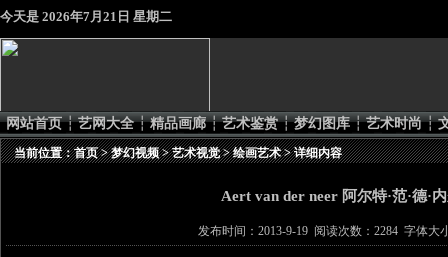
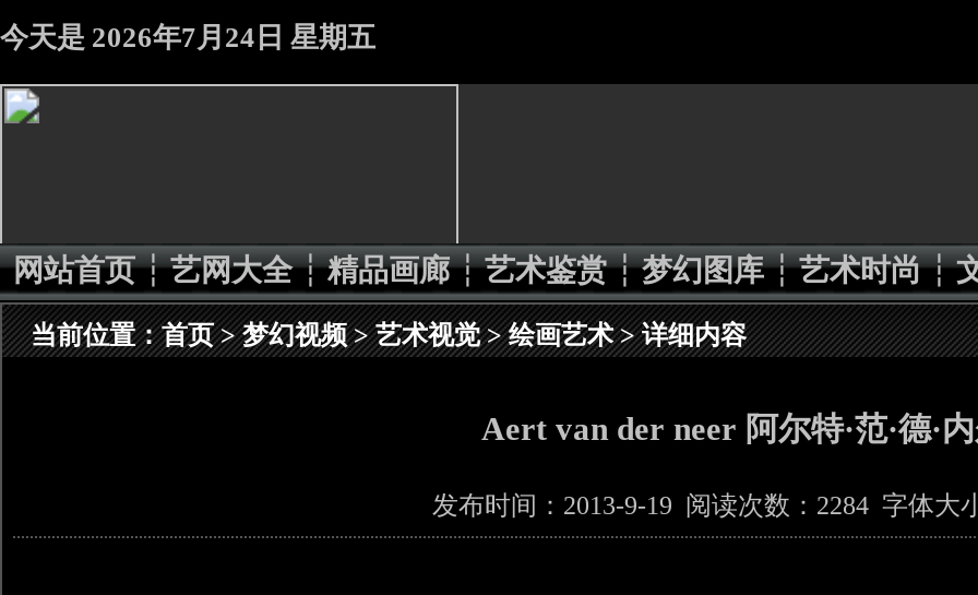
- 今天是2026年7月21日 星期二
+ 今天是2026年7月24日 星期五
